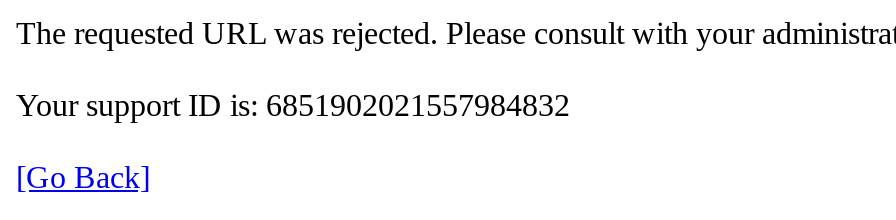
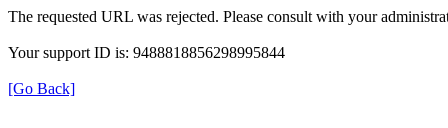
- Your support ID is: 6851902021557984832
+ Your support ID is: 9488818856298995844
